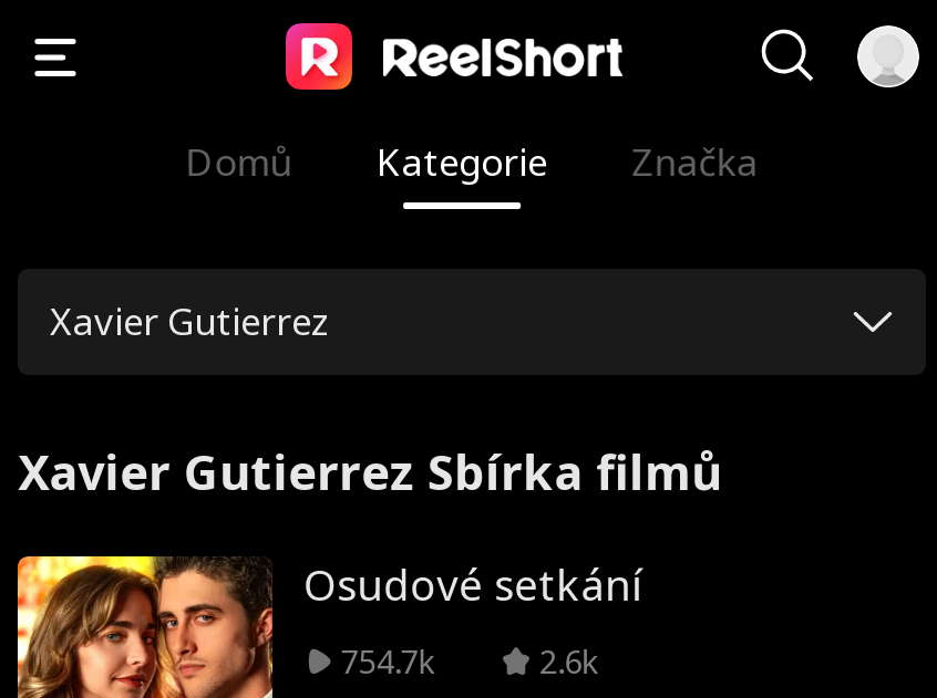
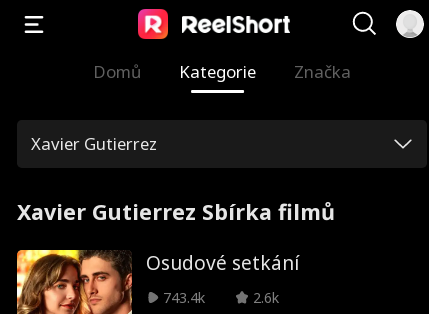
- 754.7k
+ 743.4k
